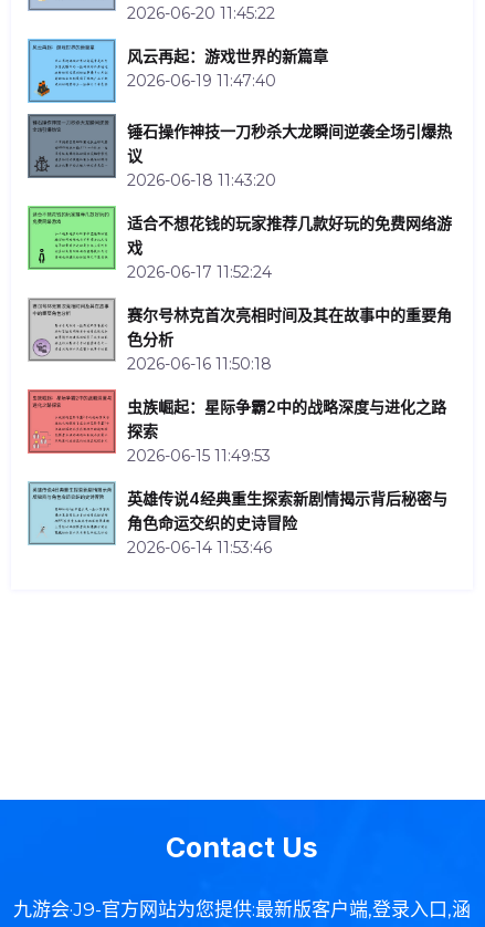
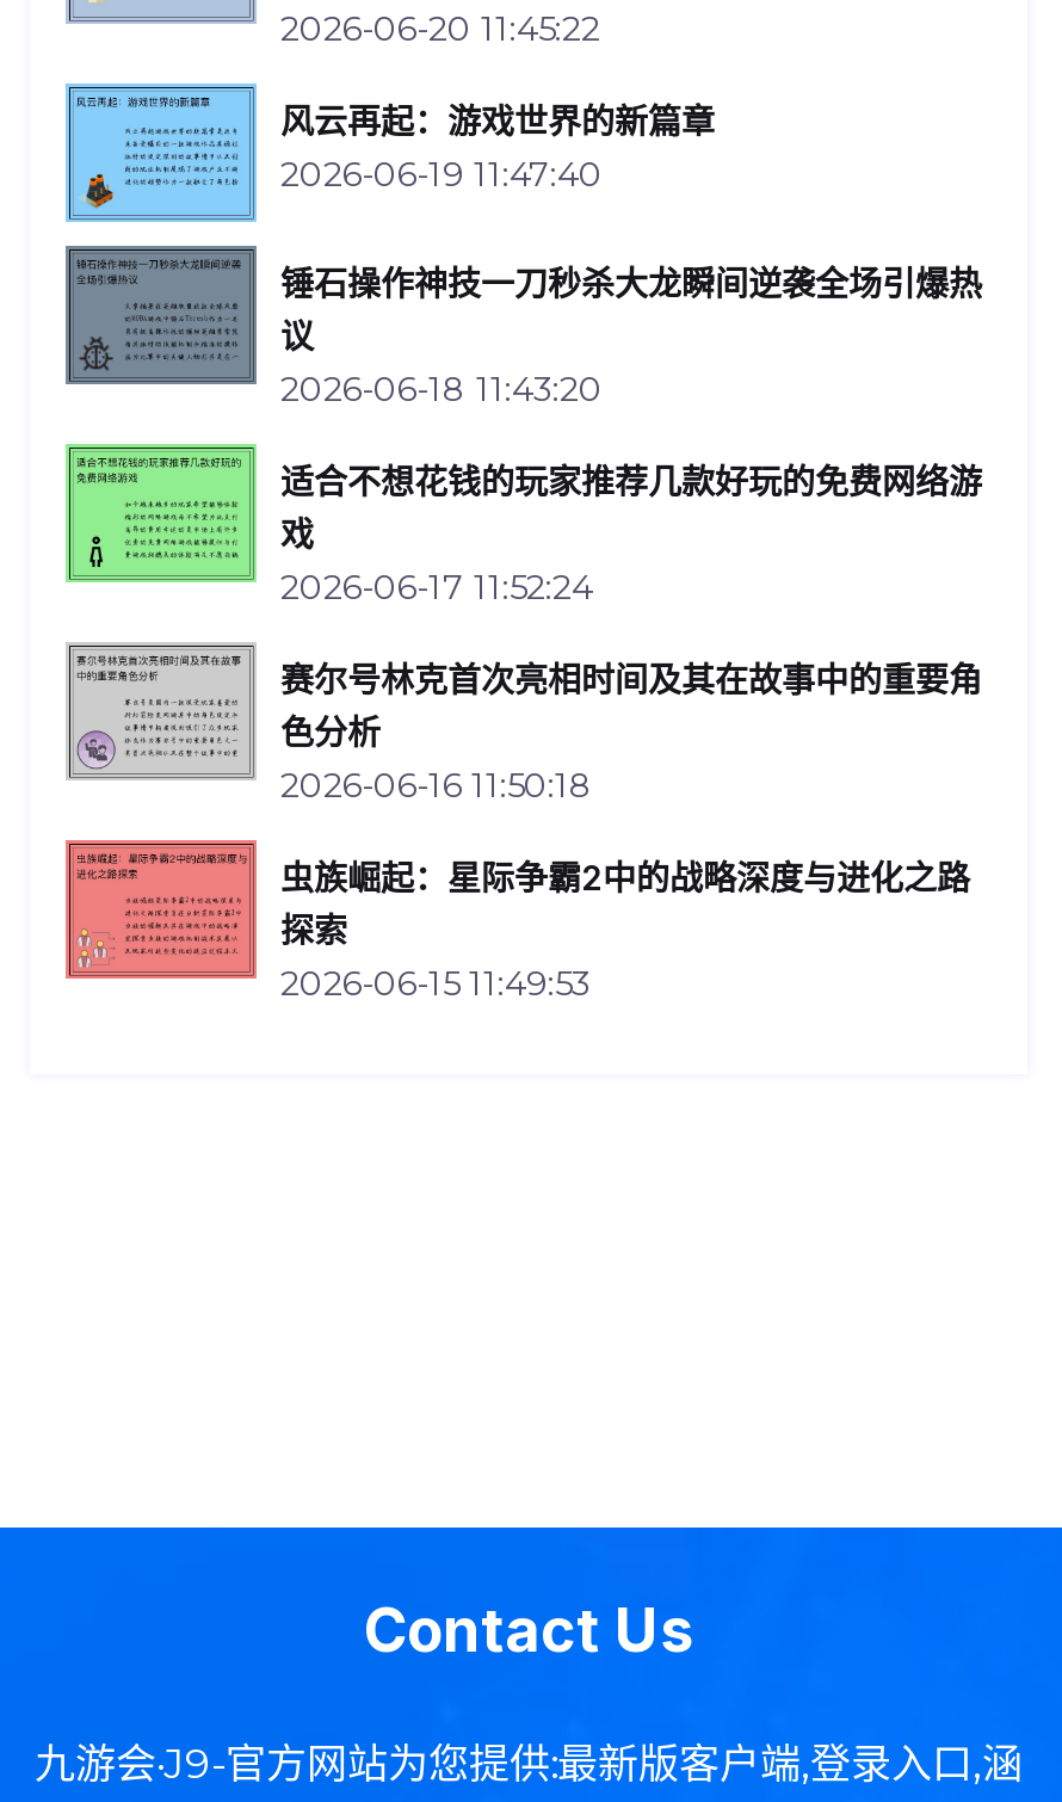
- [image]
- 英雄传说4经典重生探索新剧情揭示背后秘密与
- 角色命运交织的史诗冒险
- 2026-06-14 11:53:46
